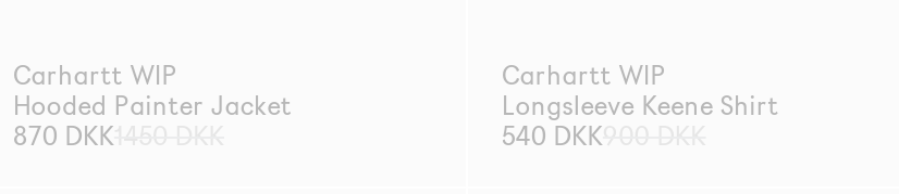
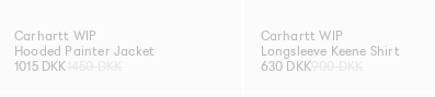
- 870 DKK
+ 1015 DKK

- 540 DKK 900 DKK
+ 630 DKK 900 DKK
